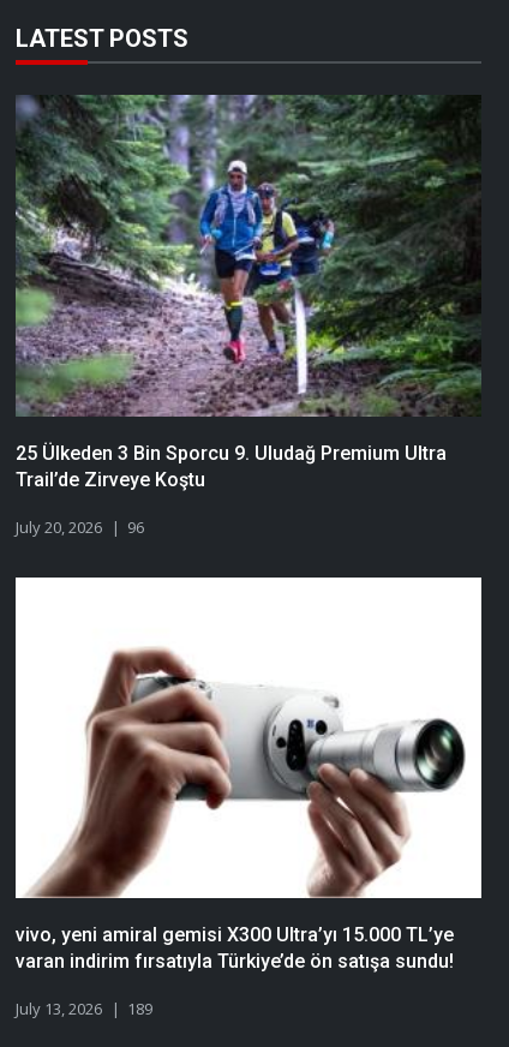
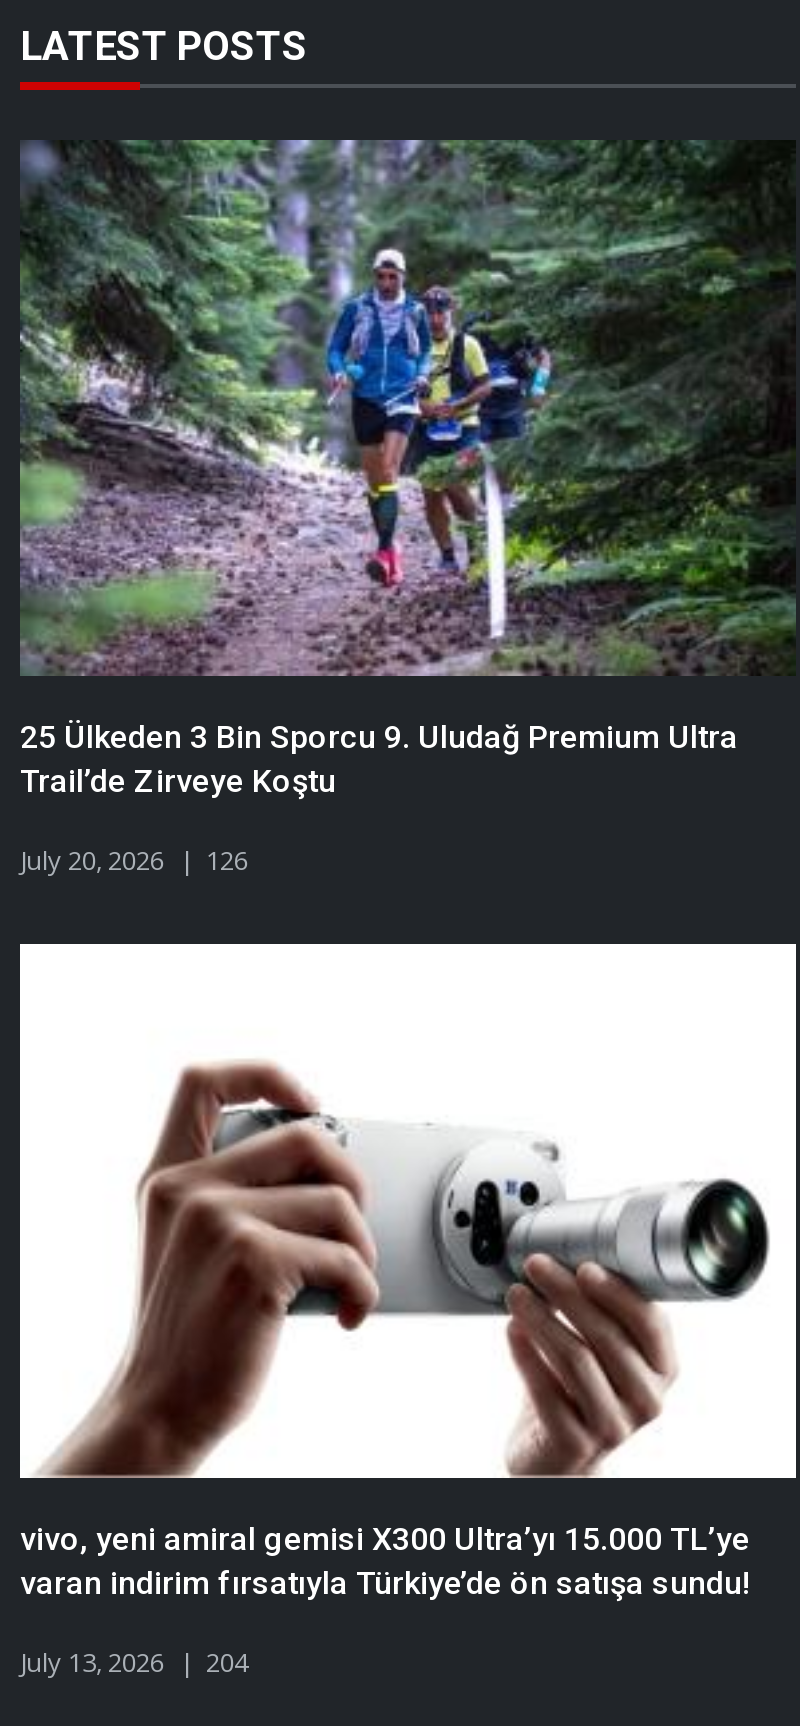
- July 20, 2026 96
+ July 20, 2026 126

- July 13, 2026 189
+ July 13, 2026 204
